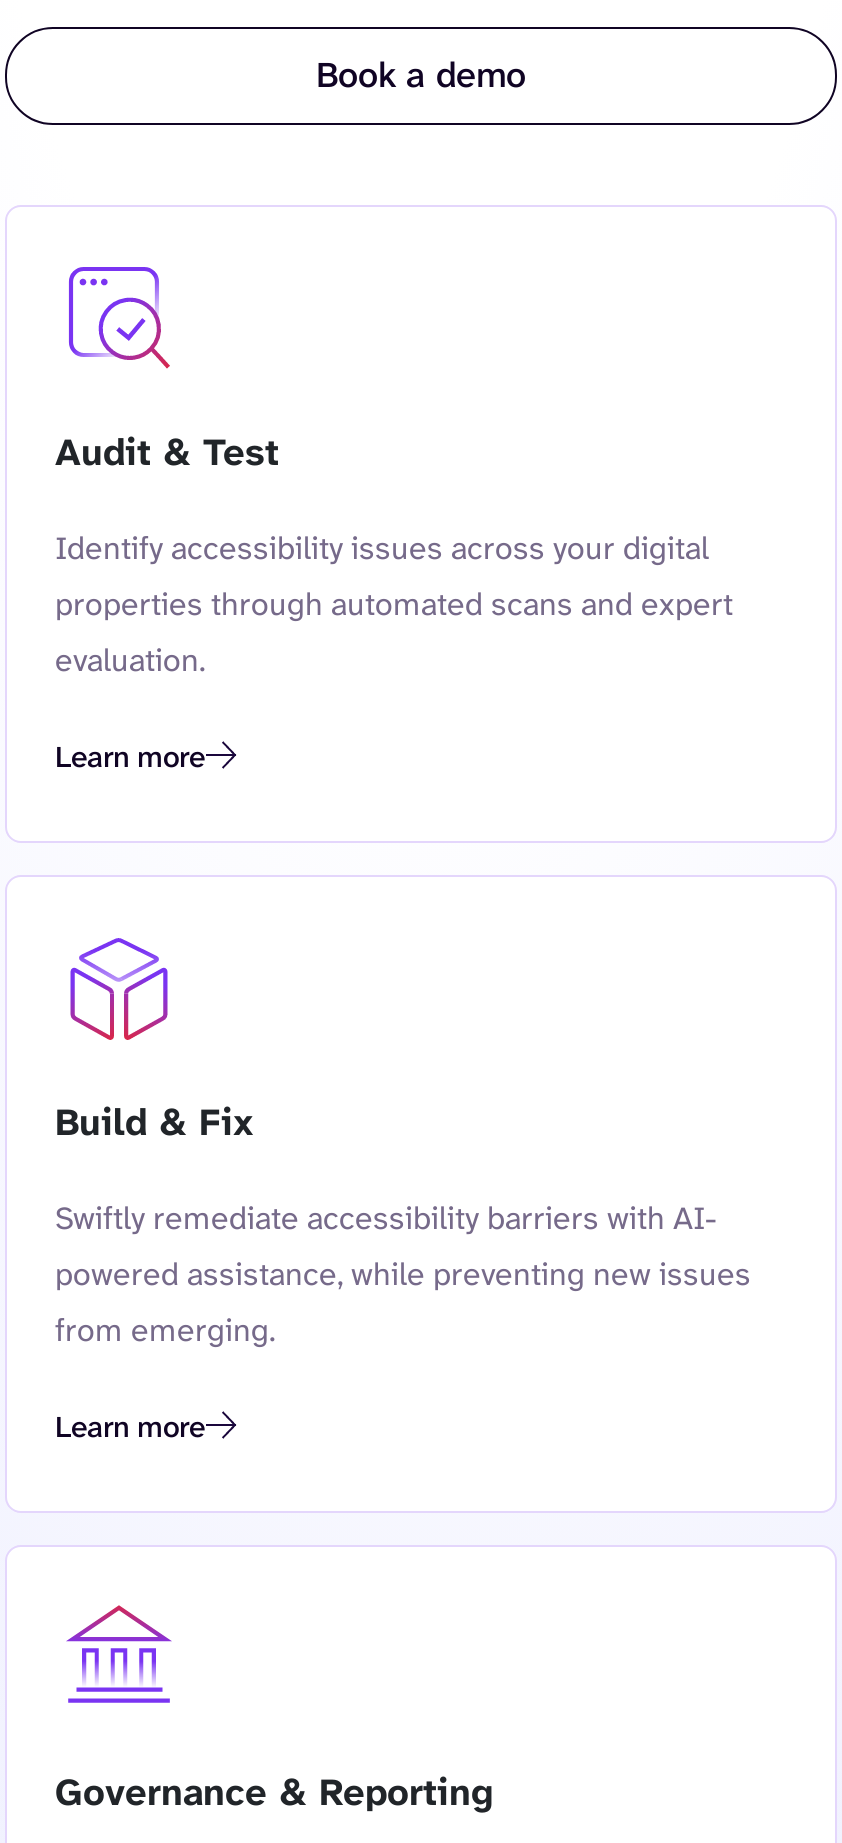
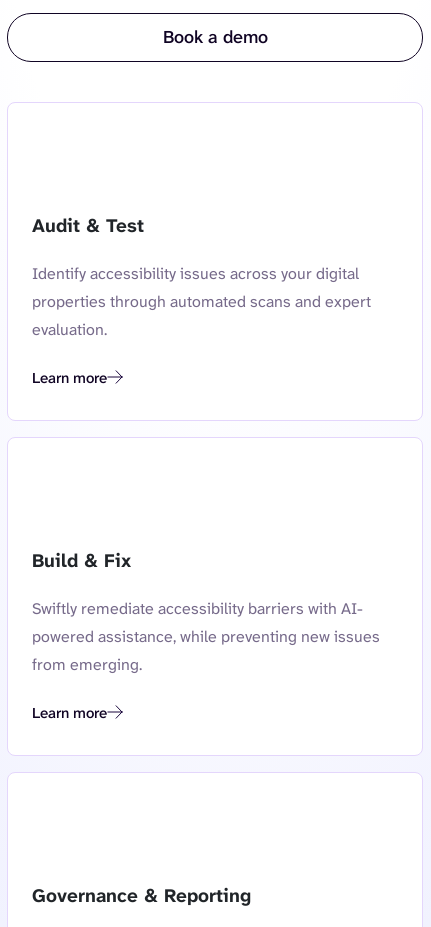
- [image]

- [image]

- [image]
